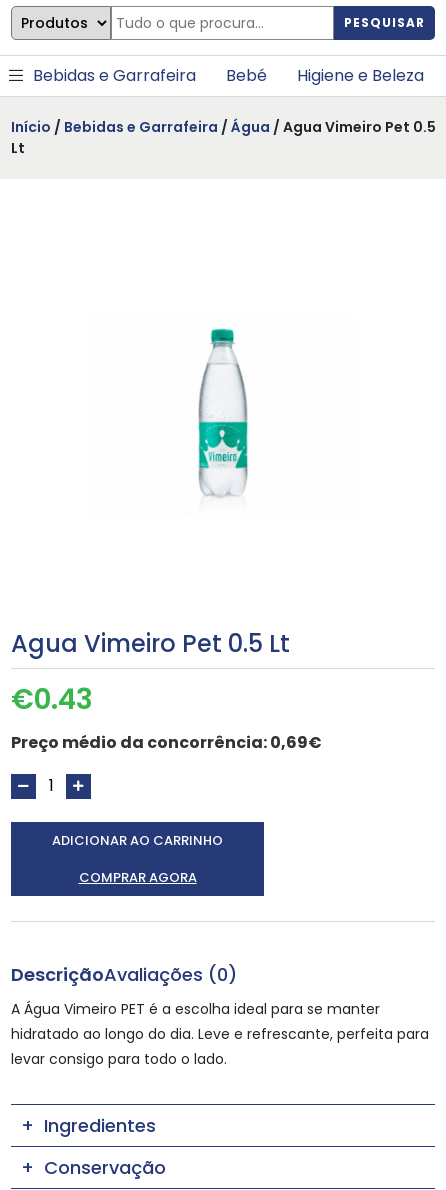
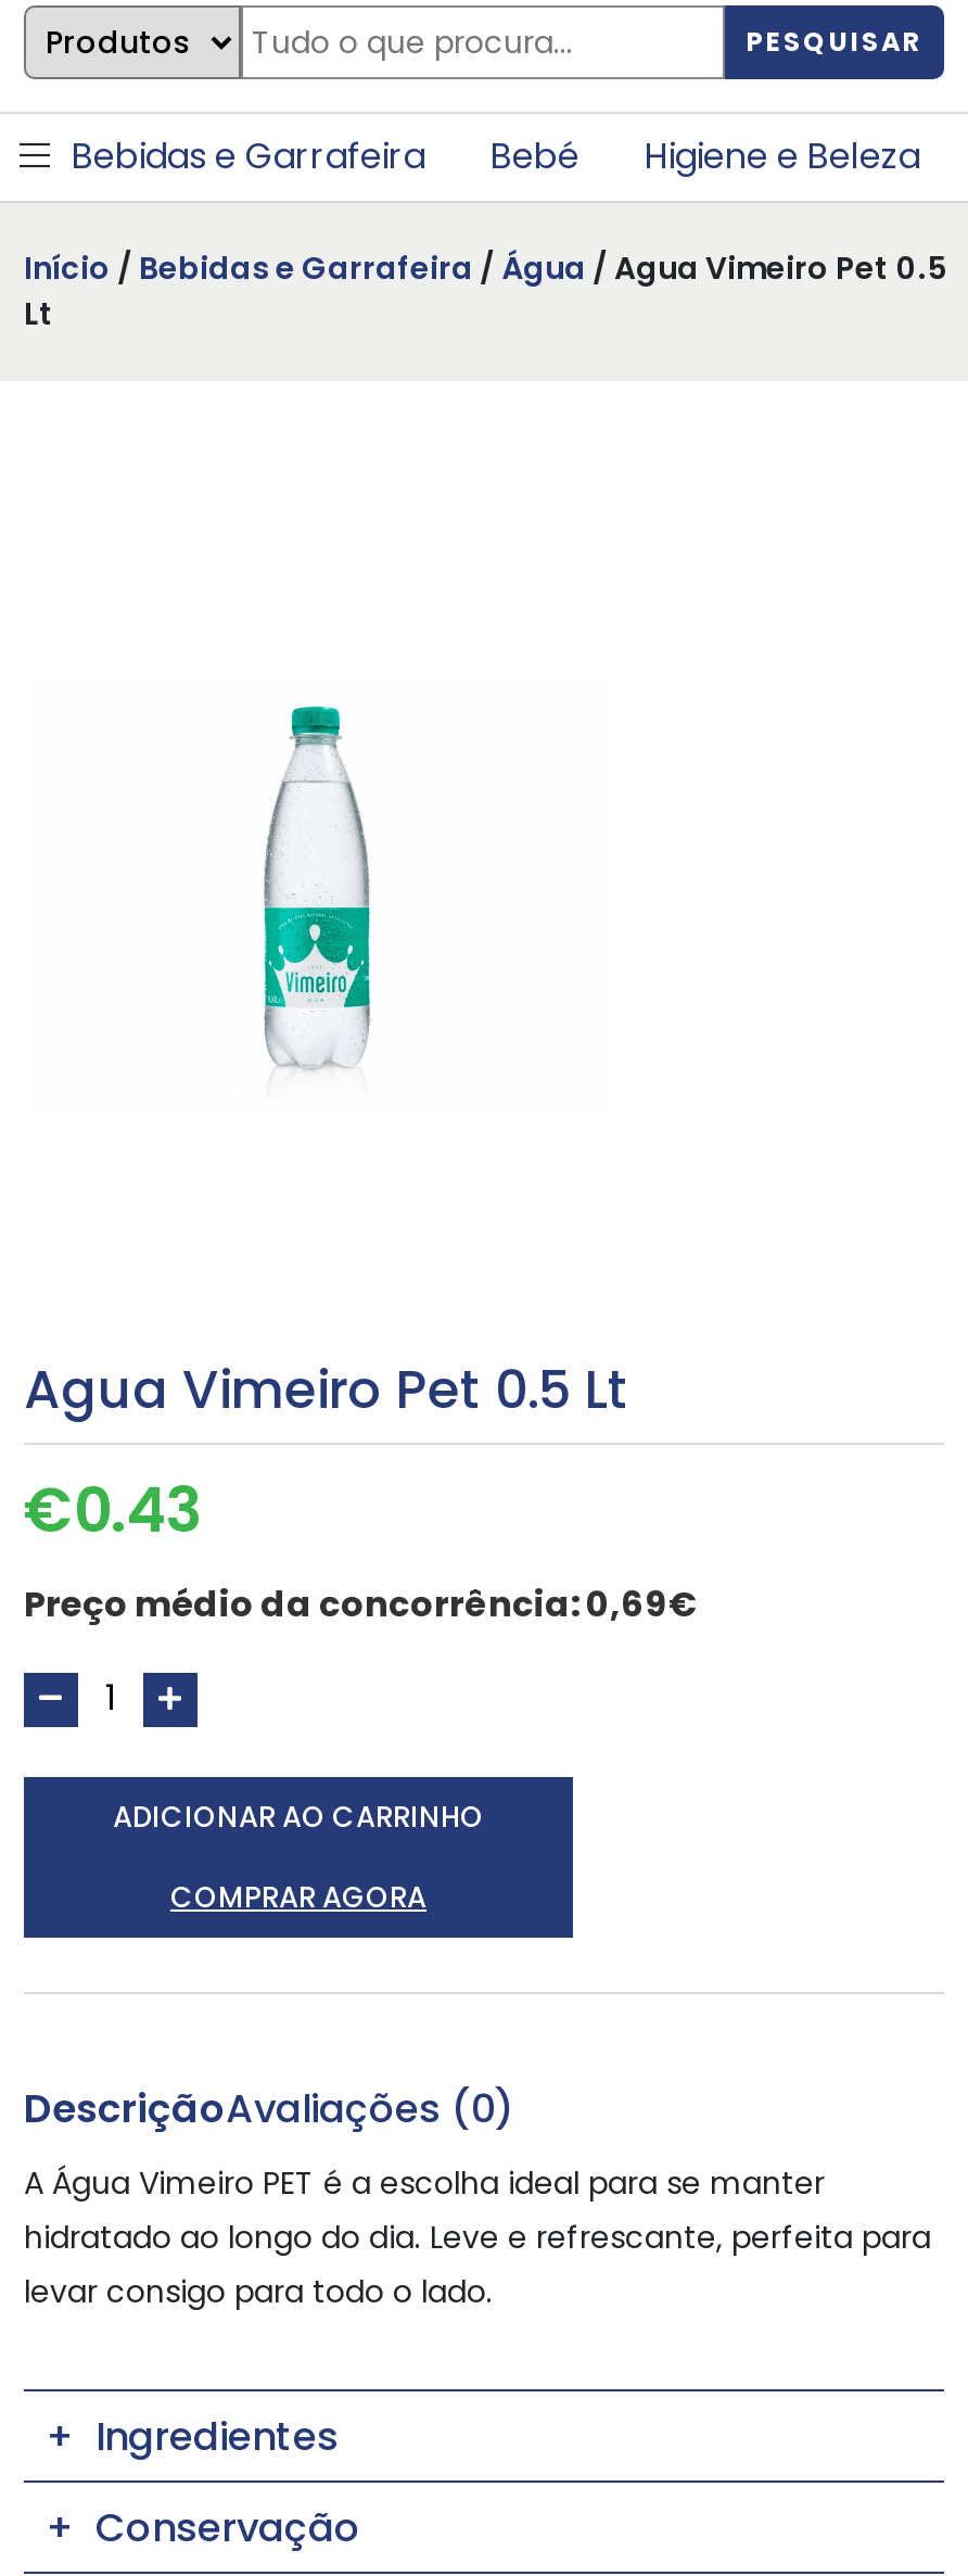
+ [image]

- [image]
